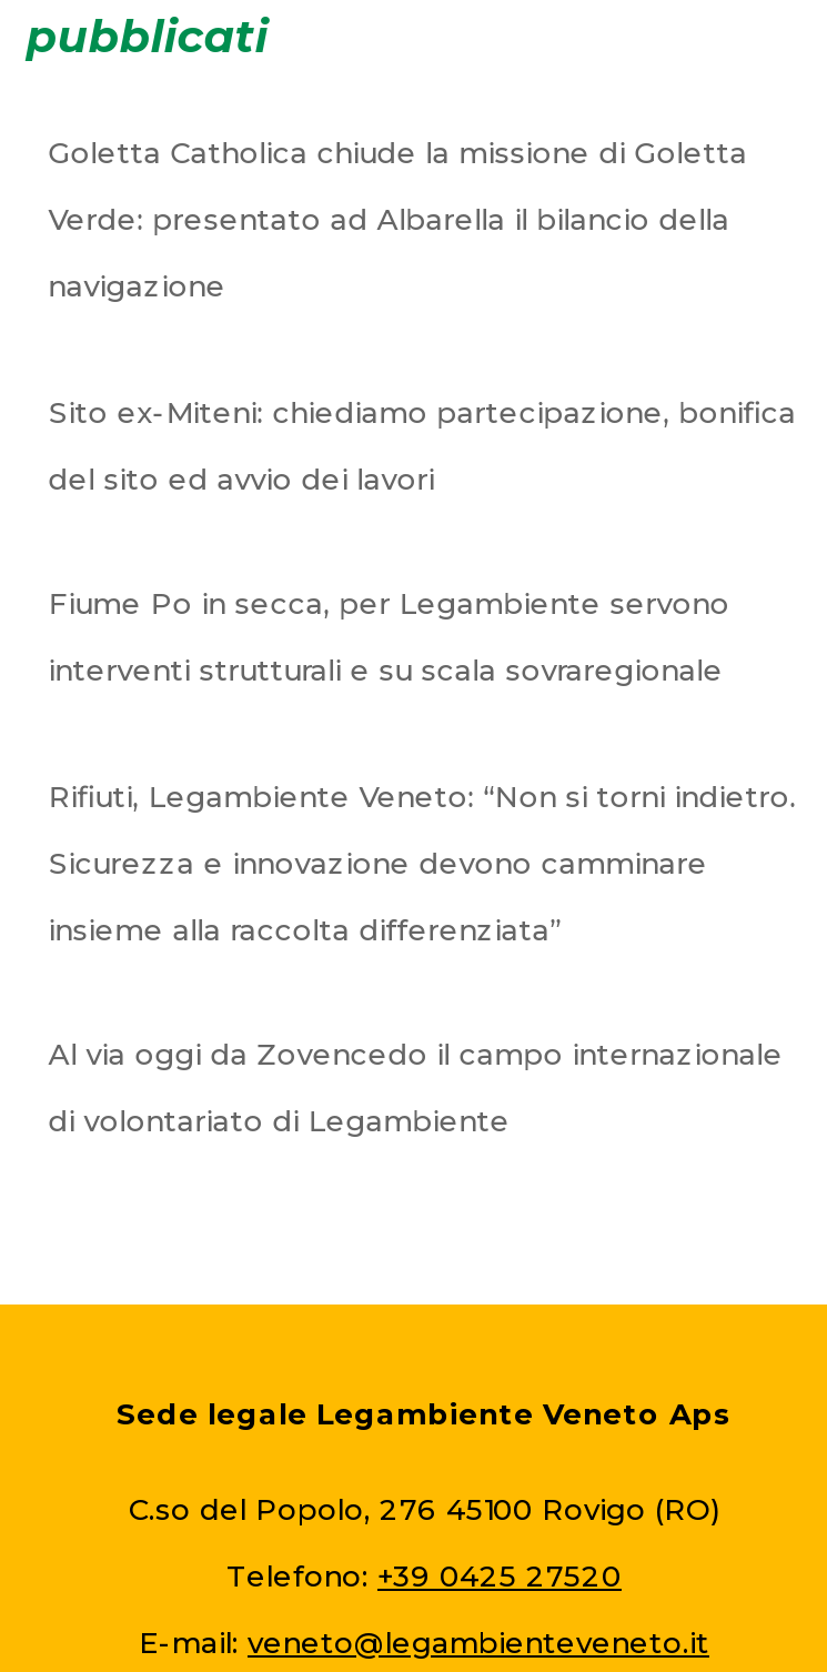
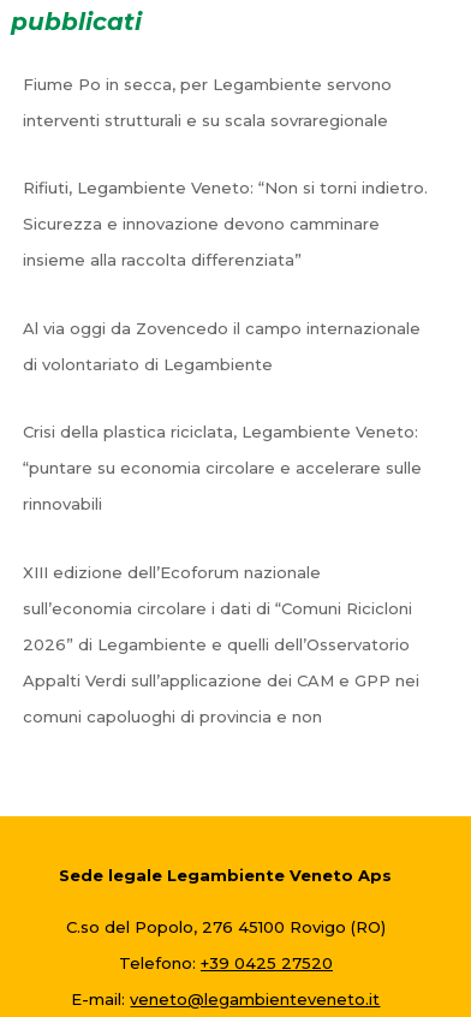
- Goletta Catholica chiude la missione di Goletta
- Verde: presentato ad Albarella il bilancio della
- navigazione

- Sito ex-Miteni: chiediamo partecipazione, bonifica
- del sito ed avvio dei lavori

moved up: Fiume Po in secca, per Legambiente servono | interventi strutturali e su scala sovraregionale | Rifiuti, Legambiente Veneto: “Non si torni indietro. | Sicurezza e innovazione devono camminare | insieme alla raccolta differenziata” | Al via oggi da Zovencedo il campo internazionale | di volontariato di Legambiente

+ Crisi della plastica riciclata, Legambiente Veneto:
+ “puntare su economia circolare e accelerare sulle
+ rinnovabili

+ XIII edizione dell’Ecoforum nazionale
+ sull’economia circolare i dati di “Comuni Ricicloni
+ 2026” di Legambiente e quelli dell’Osservatorio
+ Appalti Verdi sull’applicazione dei CAM e GPP nei
+ comuni capoluoghi di provincia e non
